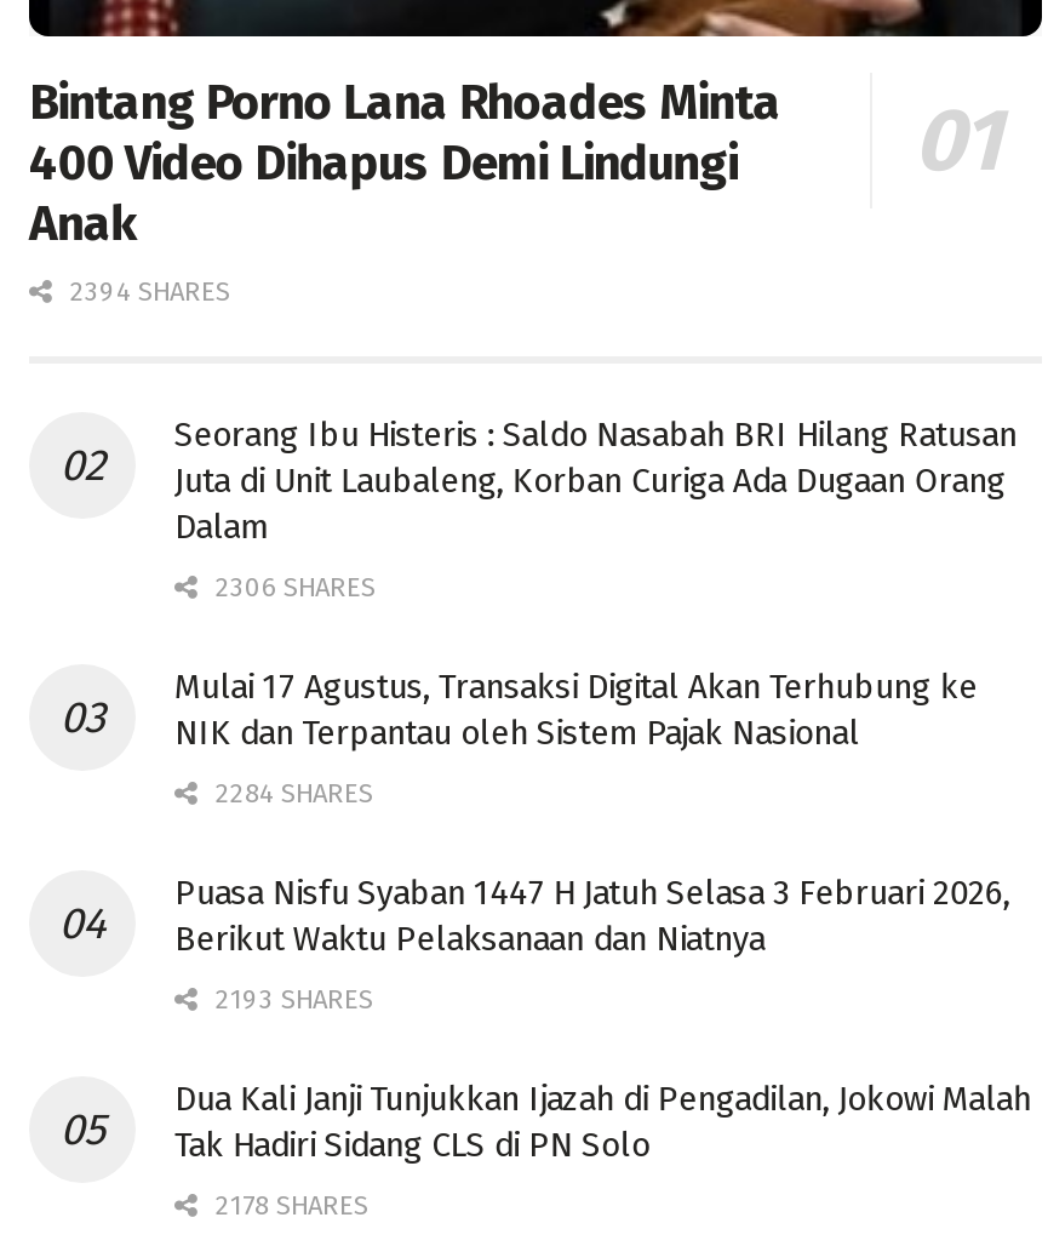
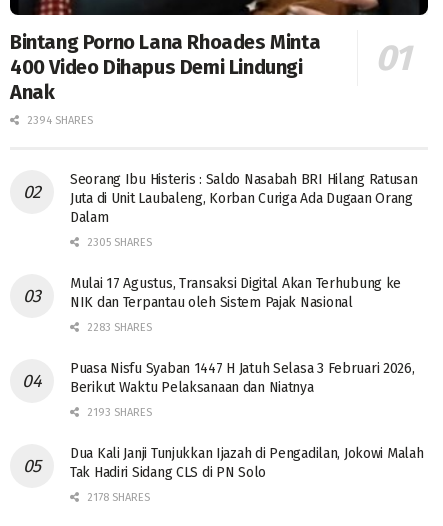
- 2306 SHARES
+ 2305 SHARES

- 2284 SHARES
+ 2283 SHARES
